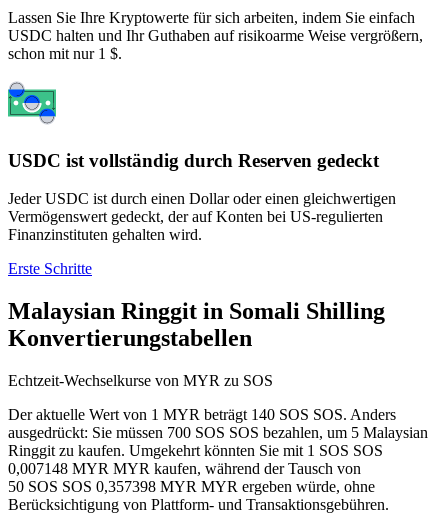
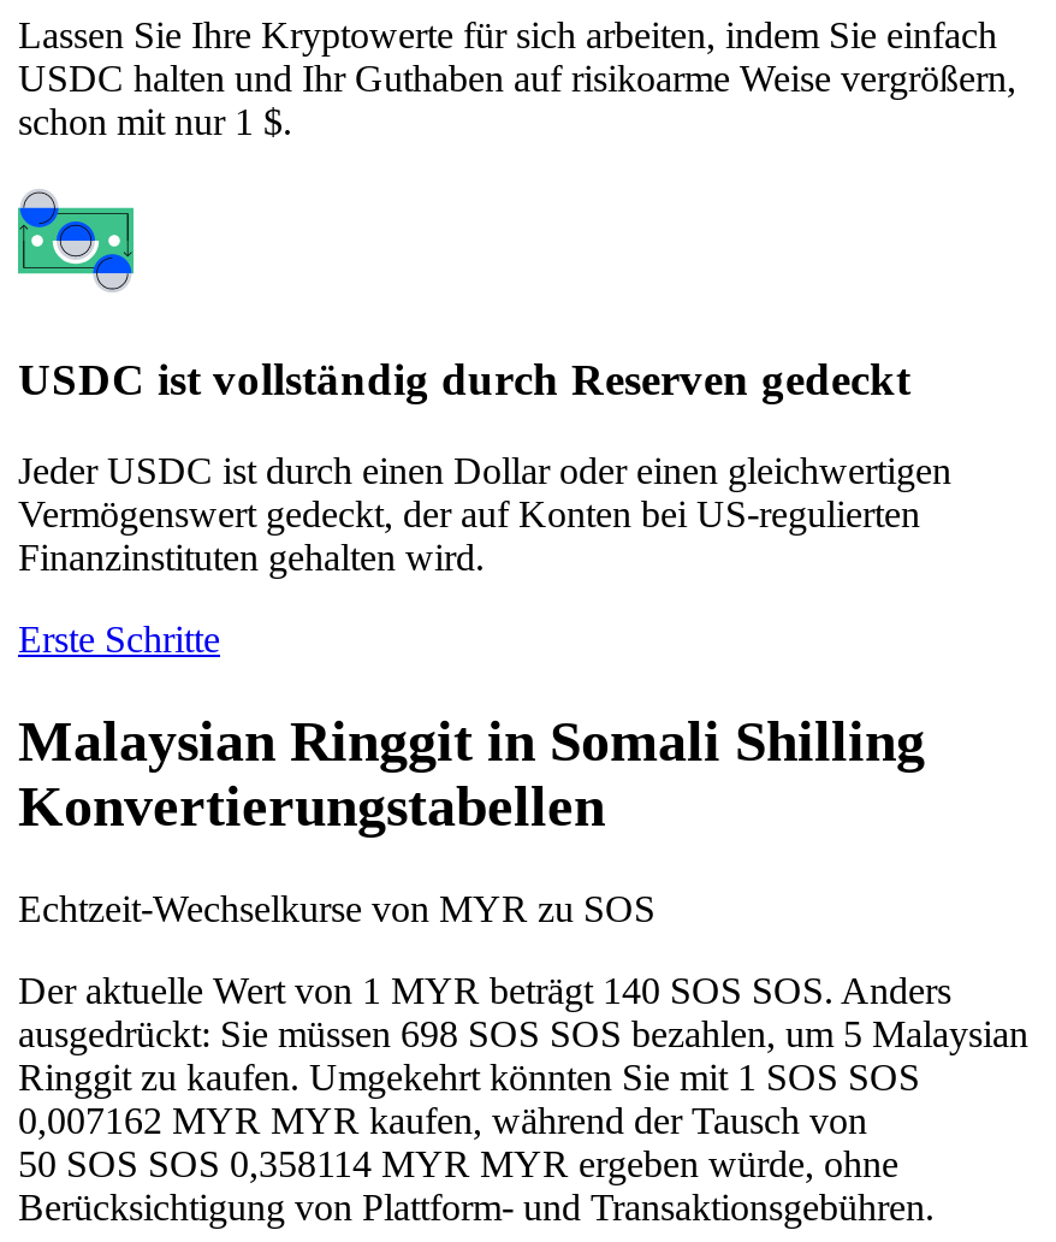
- ausgedrückt: Sie müssen 700 SOS SOS bezahlen, um 5 Malaysian
+ ausgedrückt: Sie müssen 698 SOS SOS bezahlen, um 5 Malaysian

- 0,007148 MYR MYR kaufen, während der Tausch von
+ 0,007162 MYR MYR kaufen, während der Tausch von

- 50 SOS SOS 0,357398 MYR MYR ergeben würde, ohne
+ 50 SOS SOS 0,358114 MYR MYR ergeben würde, ohne
